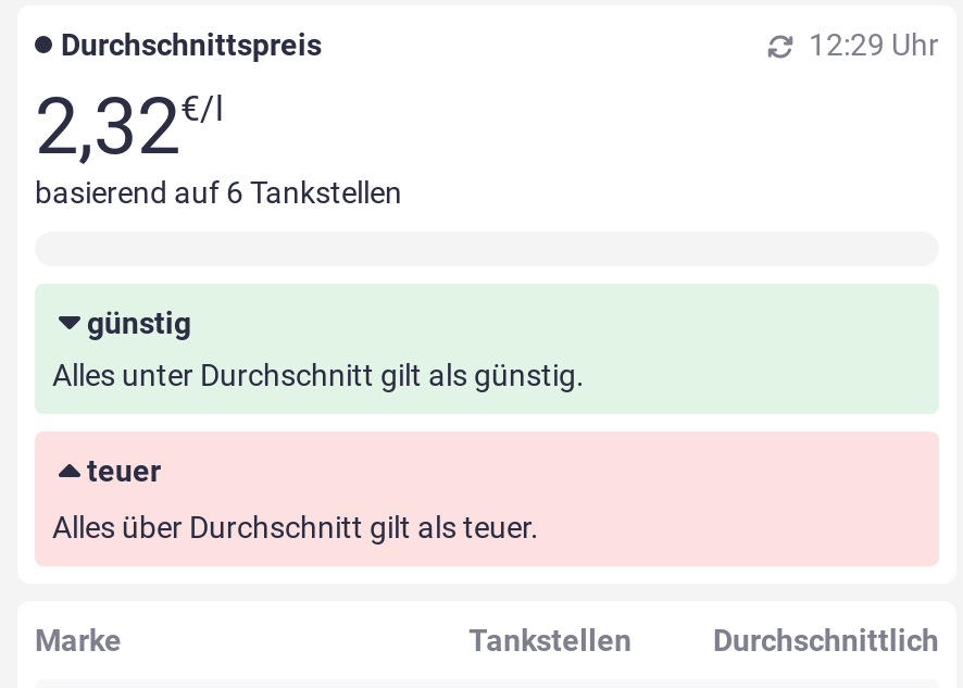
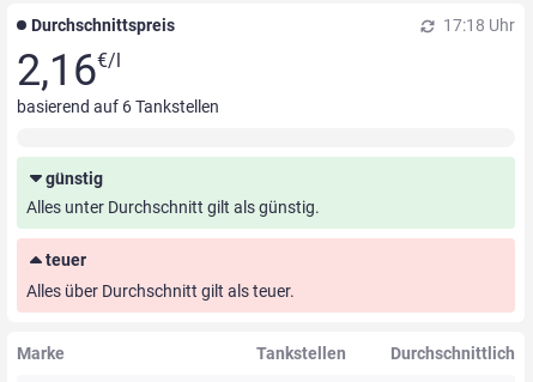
- 12:29 Uhr
+ 17:18 Uhr

- 2,32€/l
+ 2,16€/l
